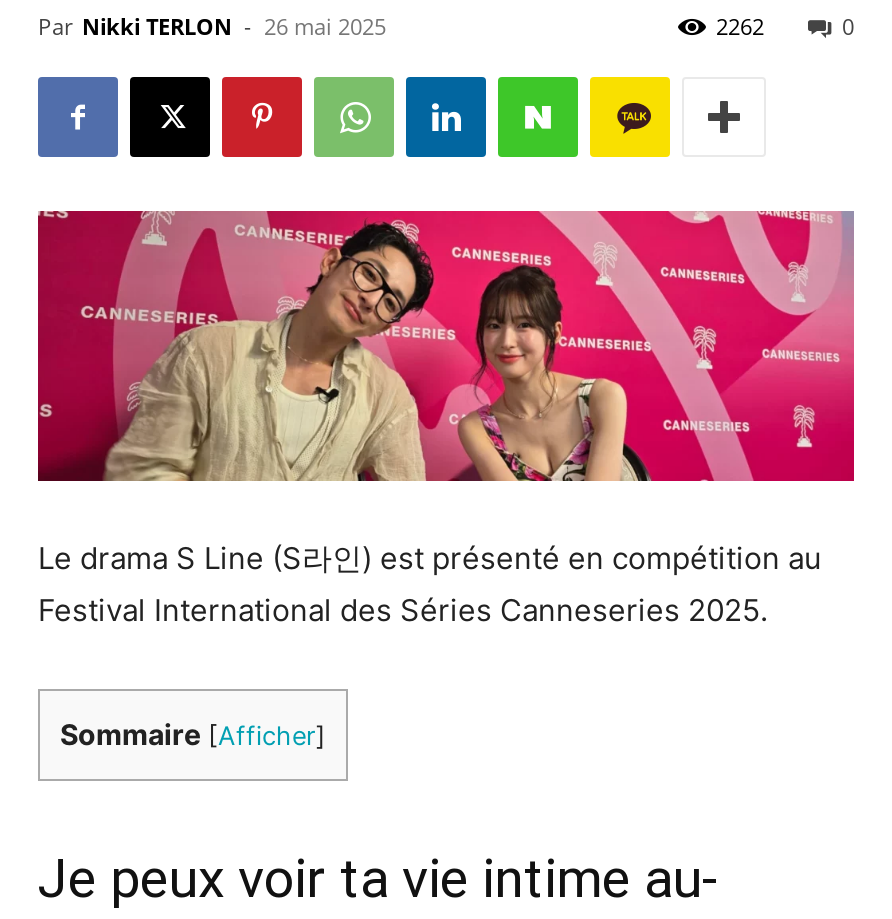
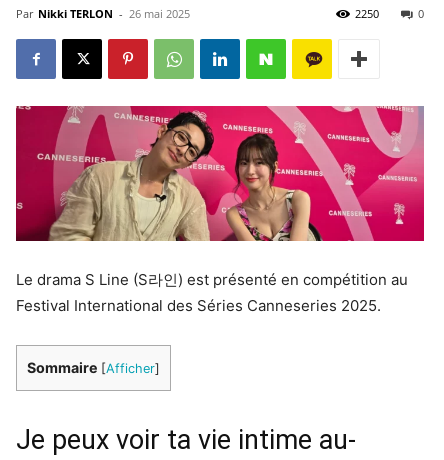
- 2262
+ 2250
